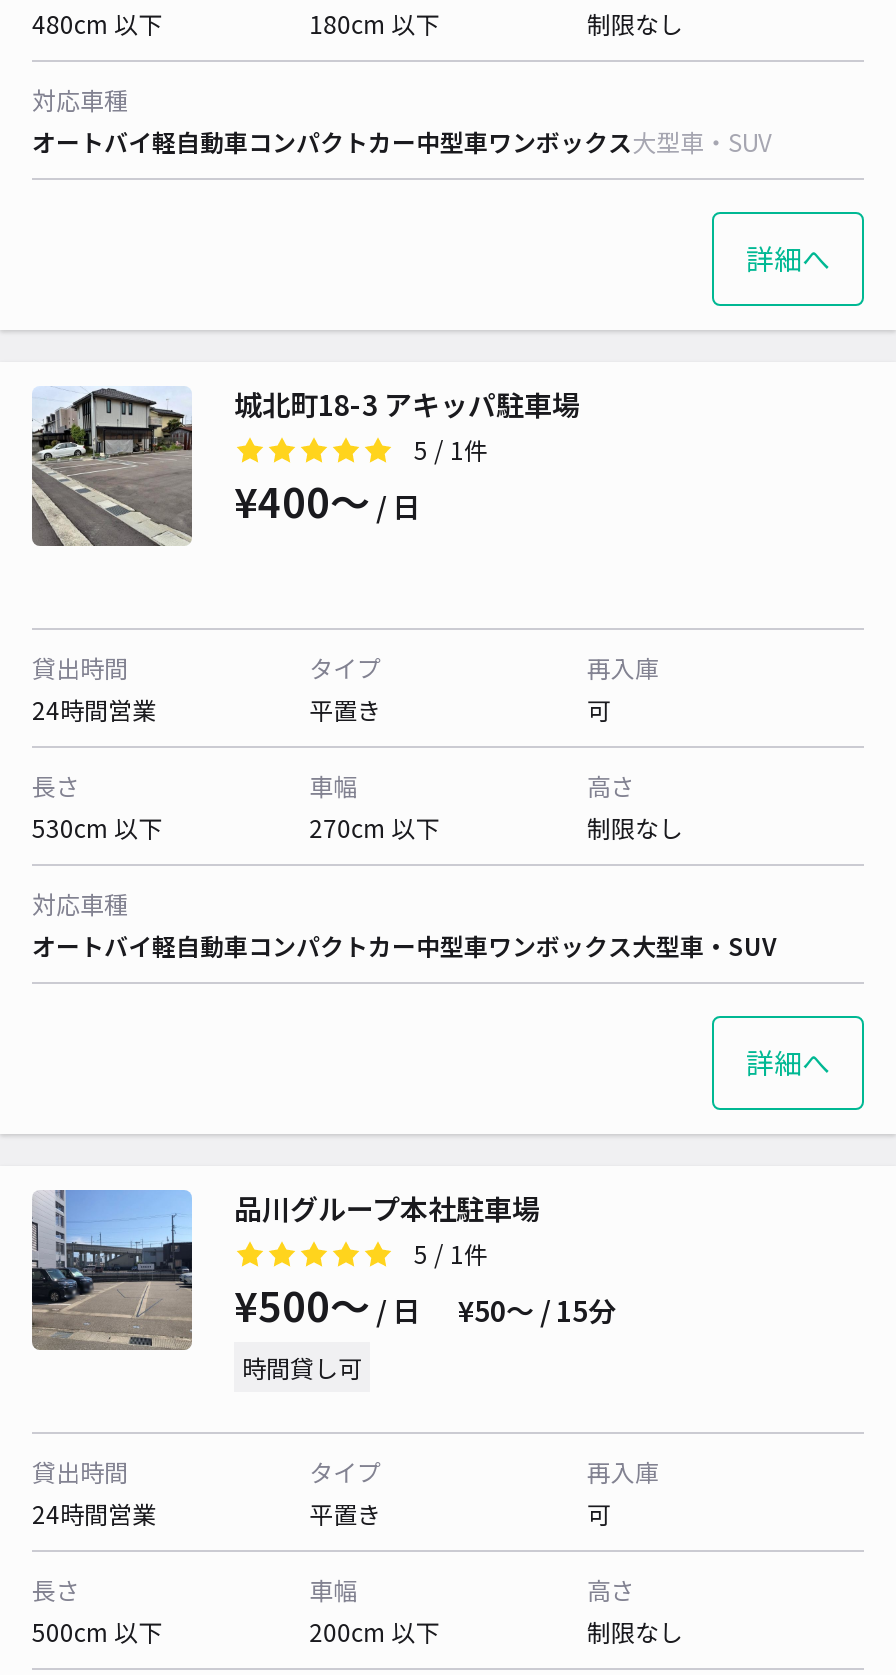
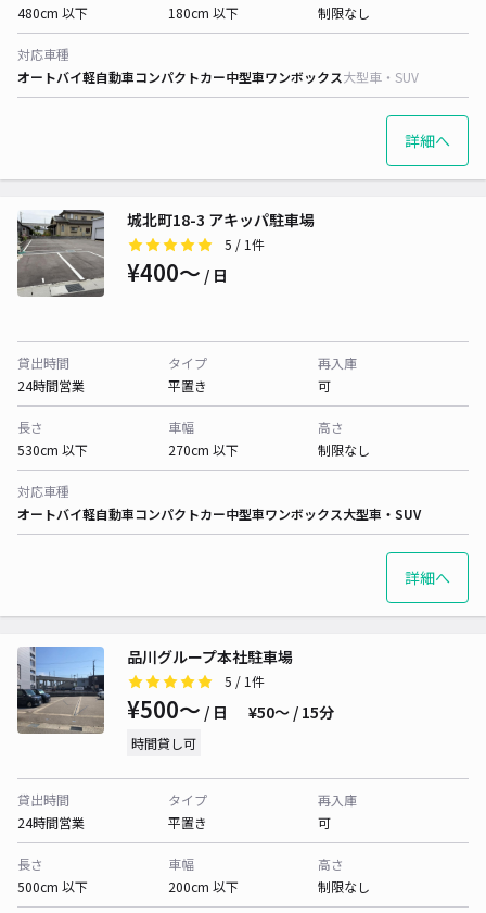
- [image]
+ [image]
